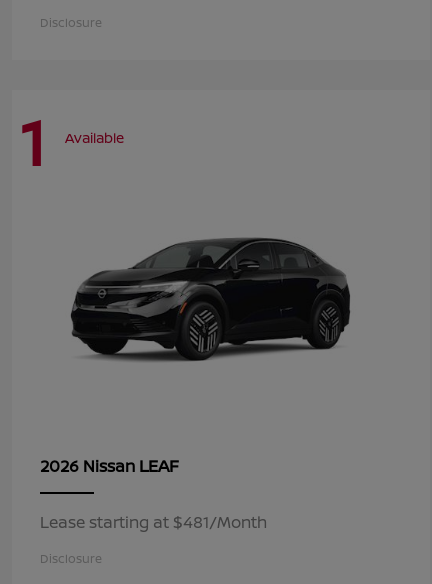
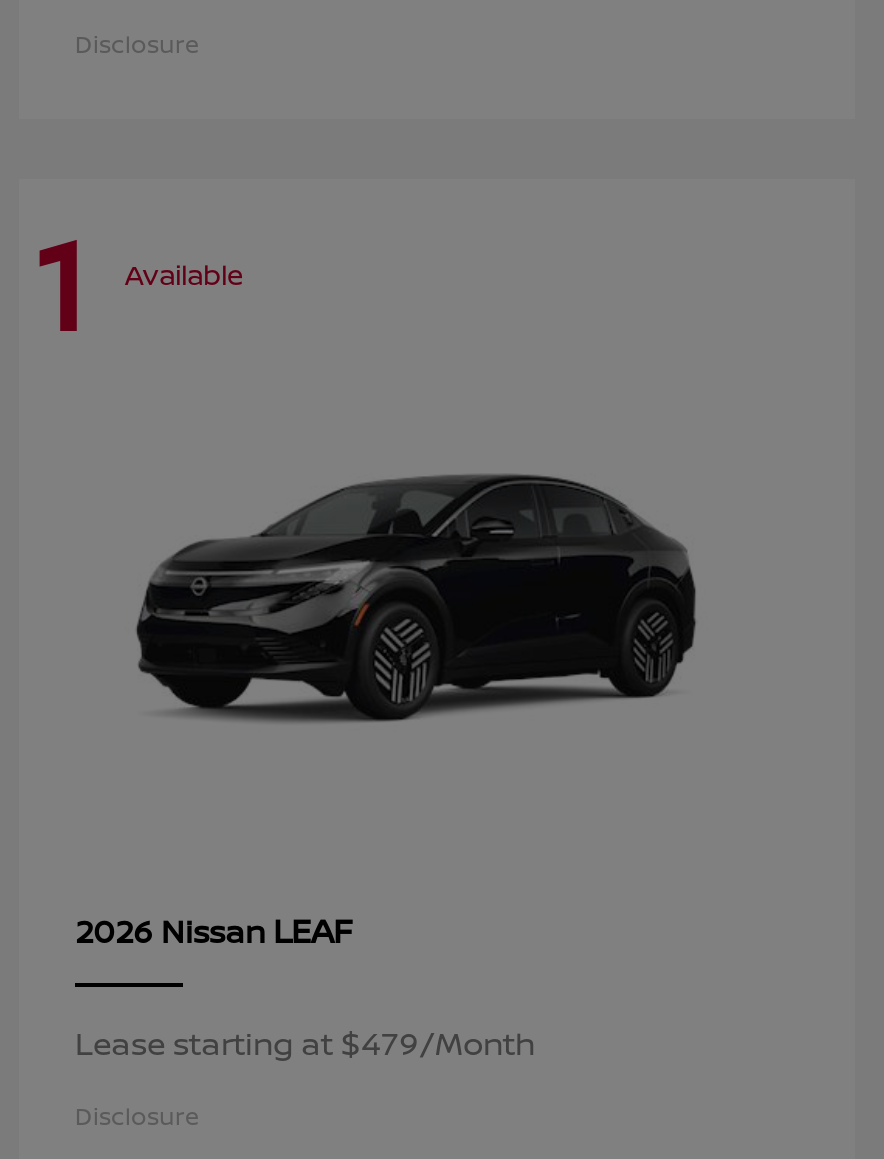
- Lease starting at $481/Month
+ Lease starting at $479/Month
